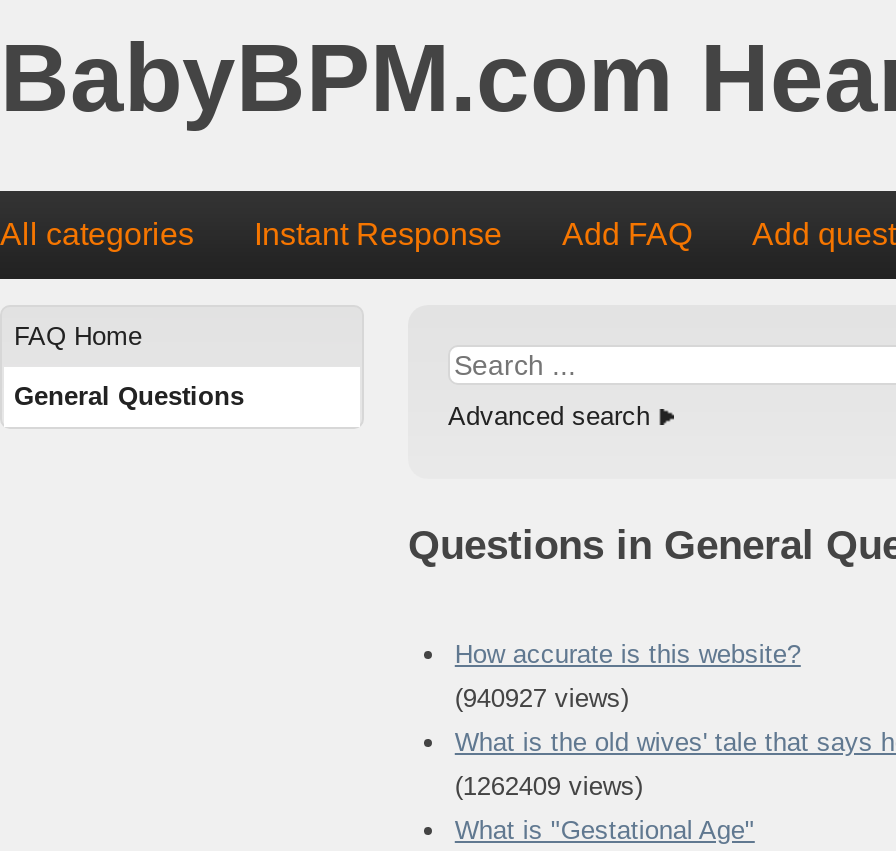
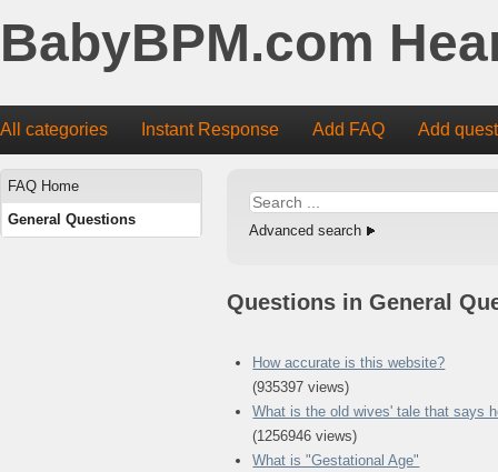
- (940927 views)
+ (935397 views)

- (1262409 views)
+ (1256946 views)
